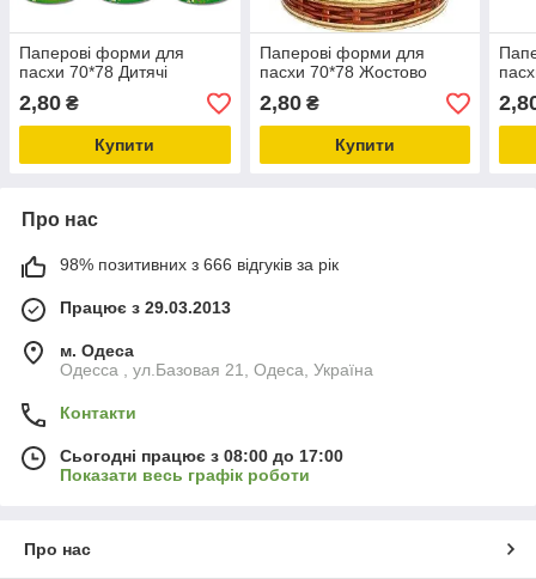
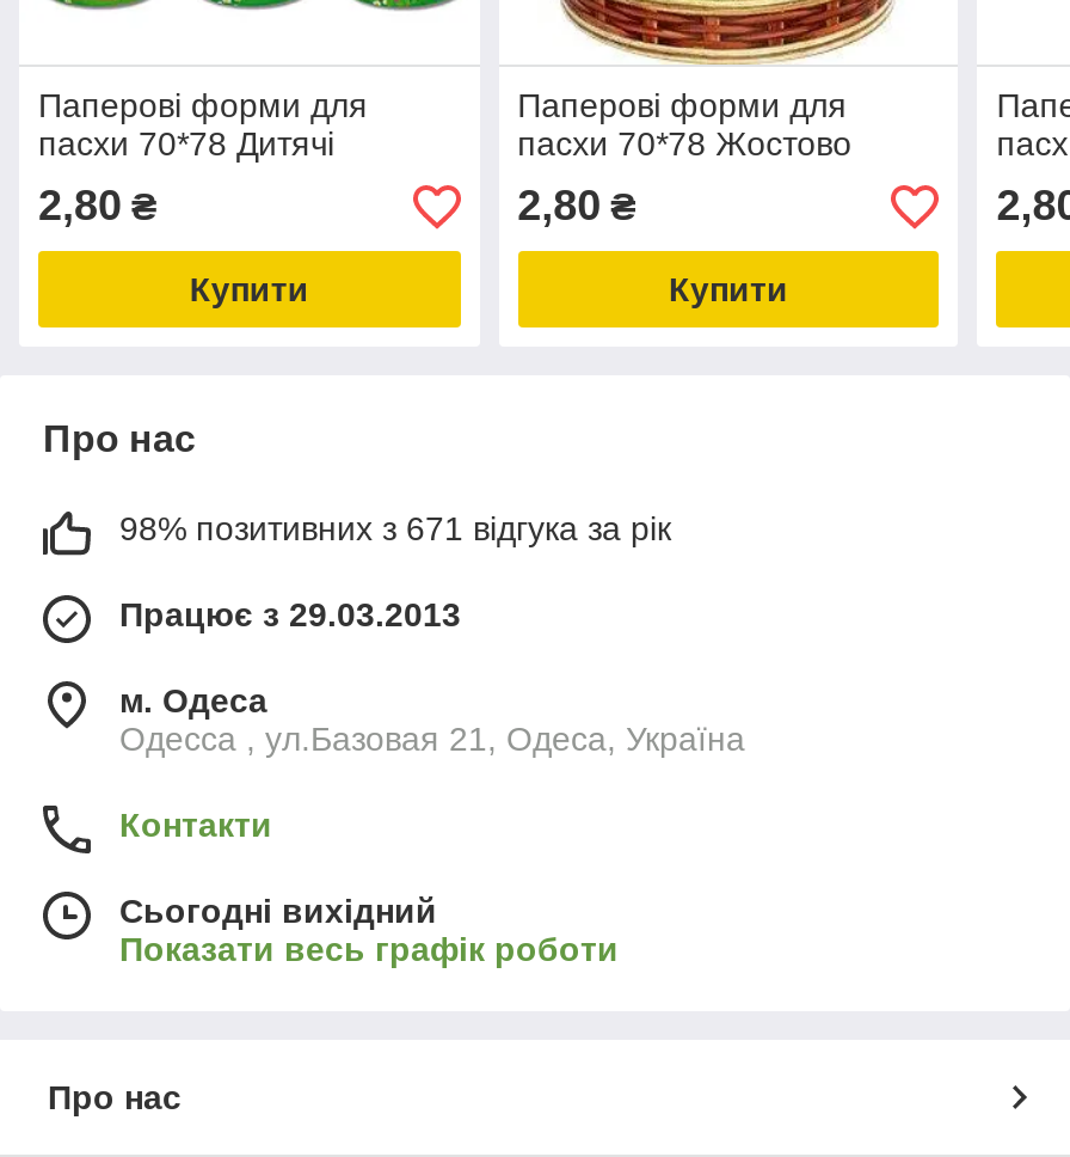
- 98% позитивних з 666 відгуків за рік
+ 98% позитивних з 671 відгука за рік

- Сьогодні працює з 08:00 до 17:00
+ Сьогодні вихідний
